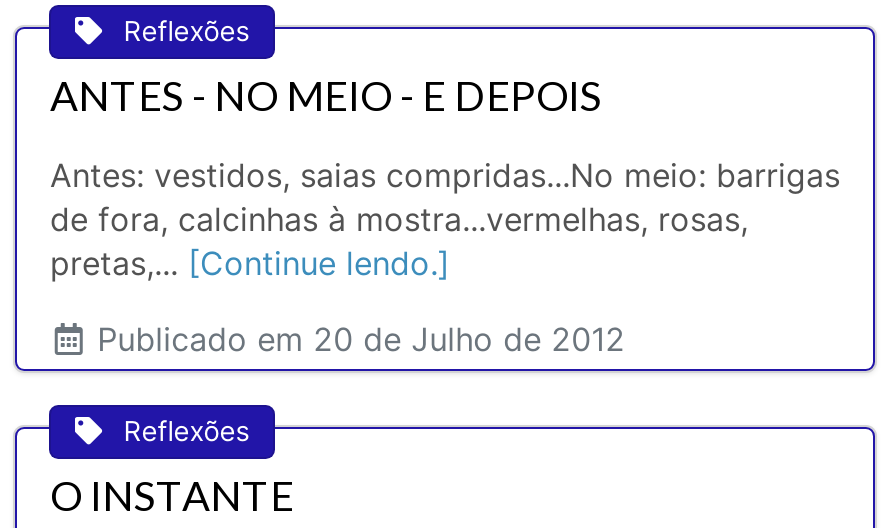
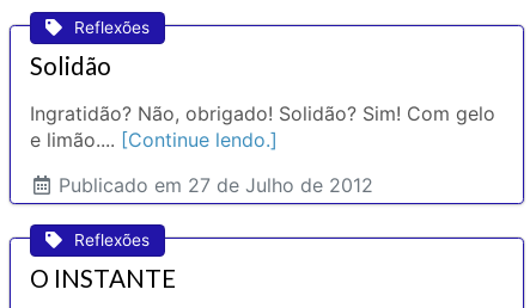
- ANTES - NO MEIO - E DEPOIS
+ Solidão

- Antes: vestidos, saias compridas...No meio: barrigas
- de fora, calcinhas à mostra...vermelhas, rosas,
- pretas,... [Continue lendo.]
+ Ingratidão? Não, obrigado! Solidão? Sim! Com gelo
+ e limão.... [Continue lendo.]

- Publicado em 20 de Julho de 2012
+ Publicado em 27 de Julho de 2012
